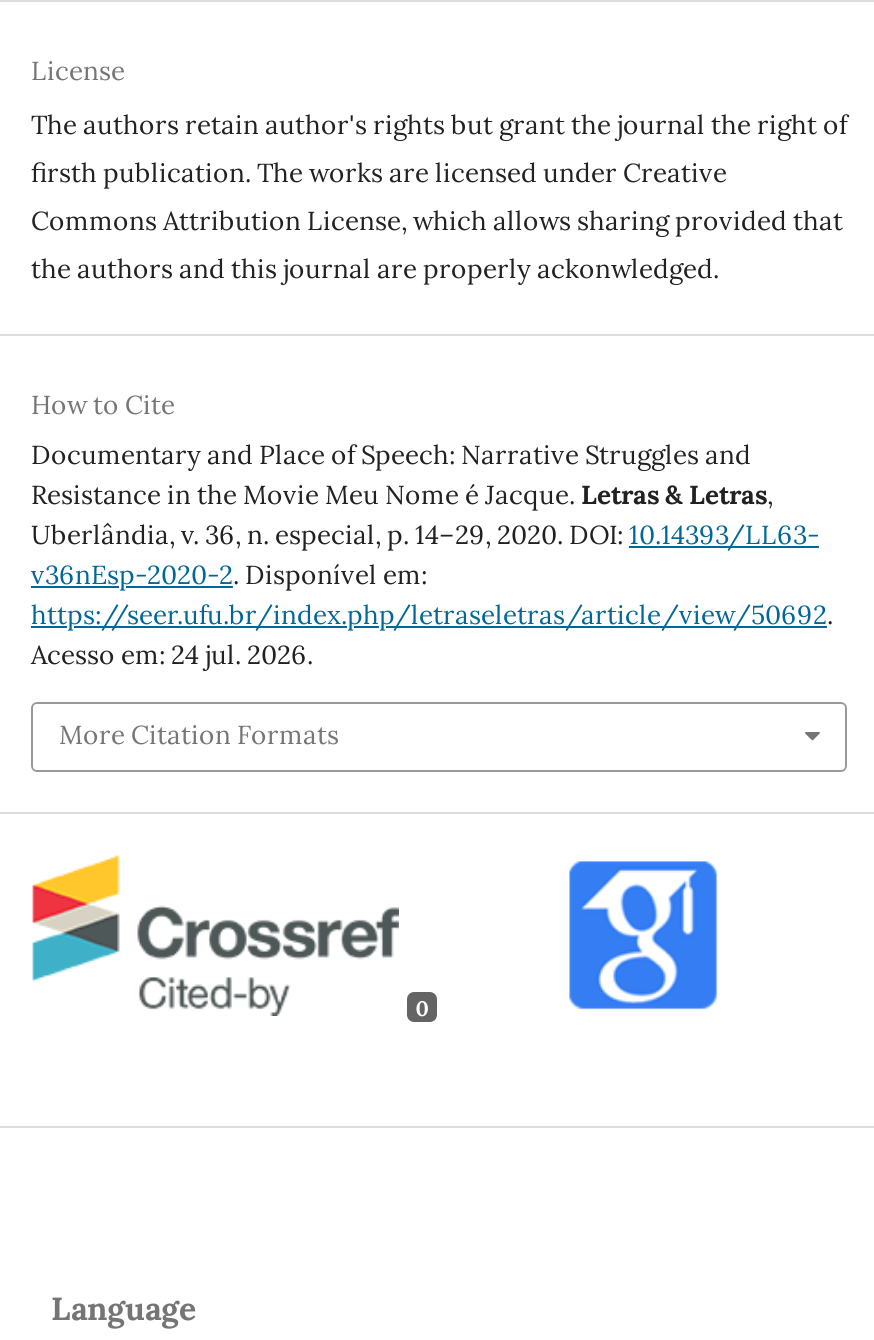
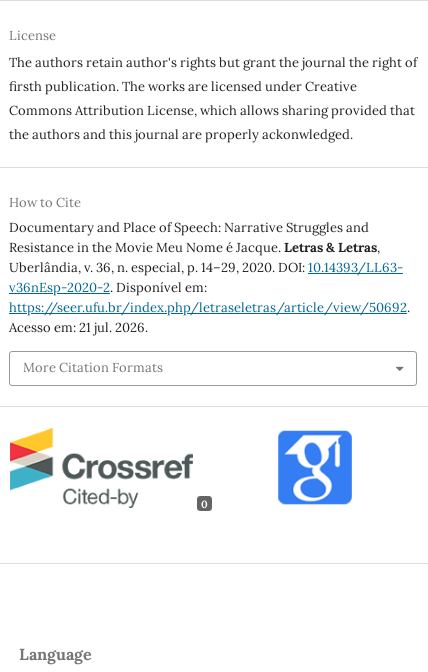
- Acesso em: 24 jul. 2026.
+ Acesso em: 21 jul. 2026.
